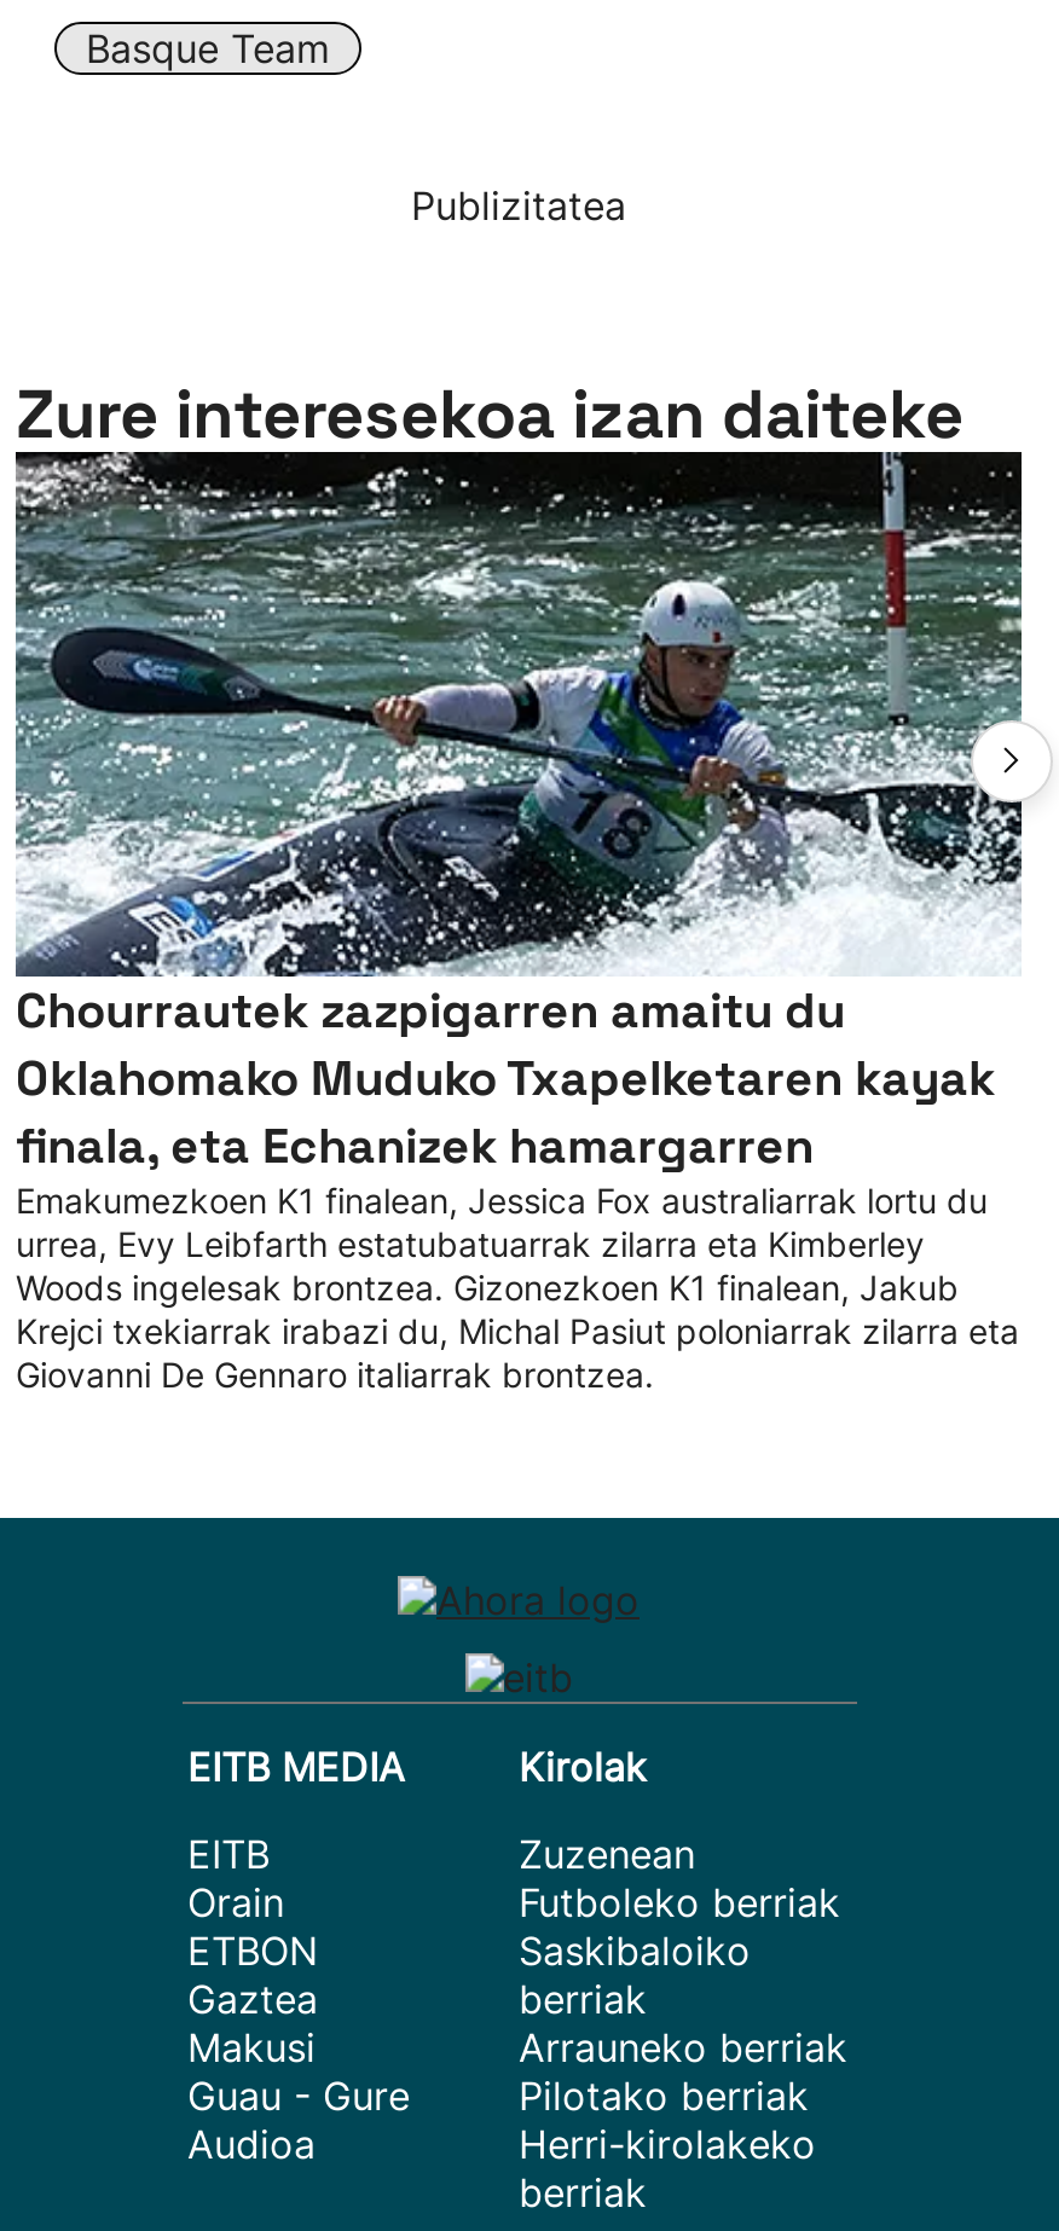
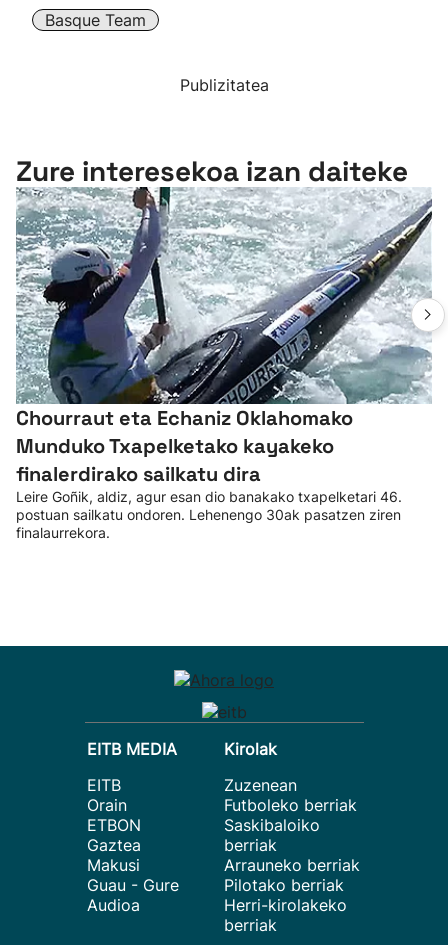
- [image]
- Chourrautek zazpigarren amaitu du
- Oklahomako Muduko Txapelketaren kayak
- finala, eta Echanizek hamargarren
- Emakumezkoen K1 finalean, Jessica Fox australiarrak lortu du
- urrea, Evy Leibfarth estatubatuarrak zilarra eta Kimberley
- Woods ingelesak brontzea. Gizonezkoen K1 finalean, Jakub
- Krejci txekiarrak irabazi du, Michal Pasiut poloniarrak zilarra eta
- Giovanni De Gennaro italiarrak brontzea.
+ [image]
+ Chourraut eta Echaniz Oklahomako
+ Munduko Txapelketako kayakeko
+ finalerdirako sailkatu dira
+ Leire Goñik, aldiz, agur esan dio banakako txapelketari 46.
+ postuan sailkatu ondoren. Lehenengo 30ak pasatzen ziren
+ finalaurrekora.
